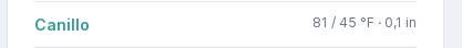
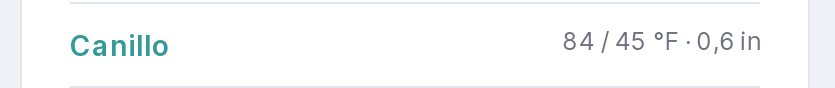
- 81 / 45 °F · 0,1 in
+ 84 / 45 °F · 0,6 in
